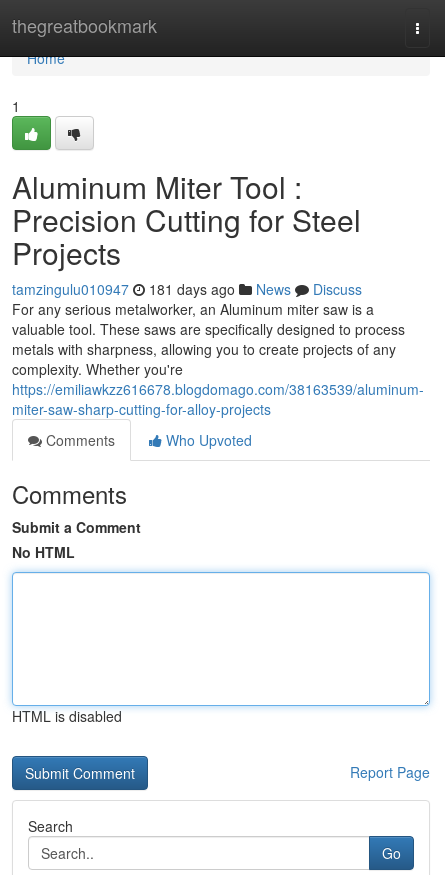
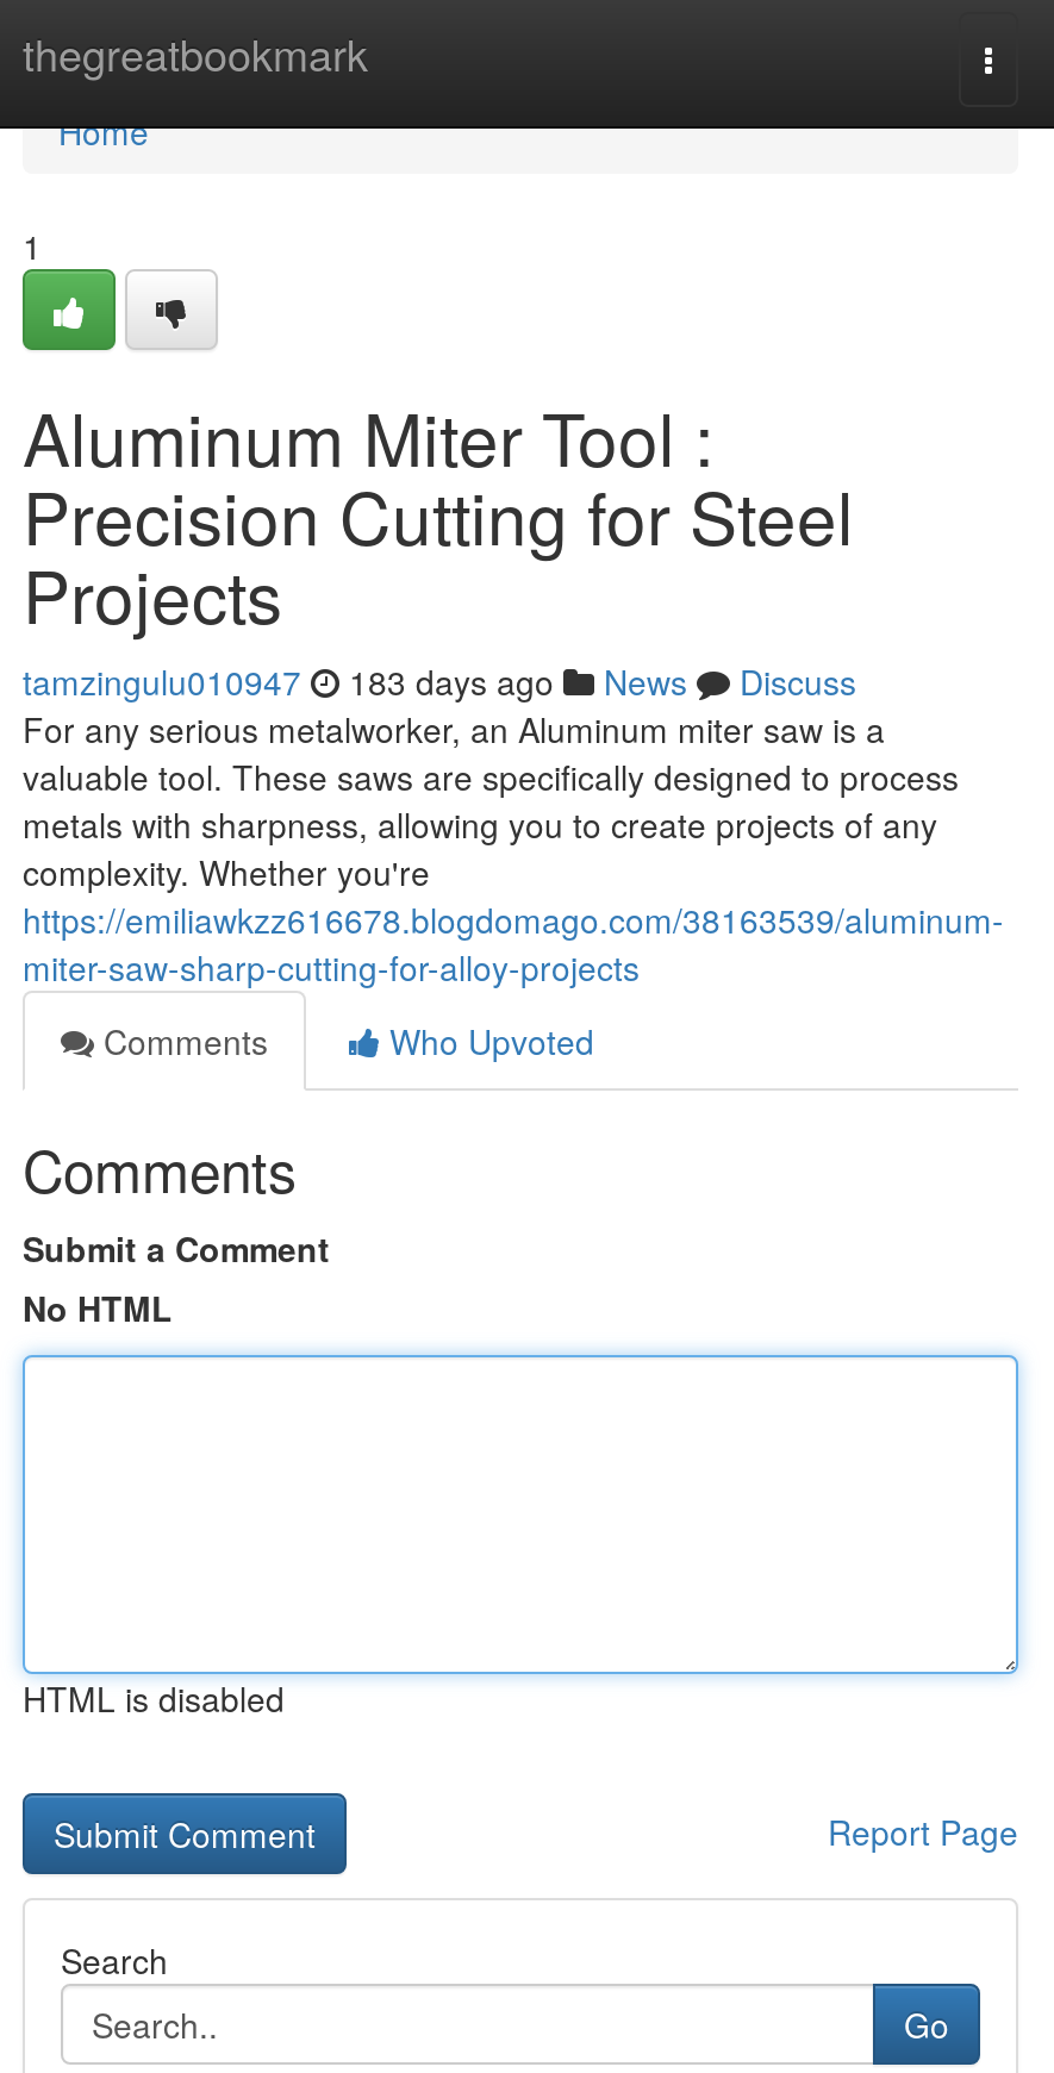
- tamzingulu010947 181 days ago News Discuss
+ tamzingulu010947 183 days ago News Discuss
